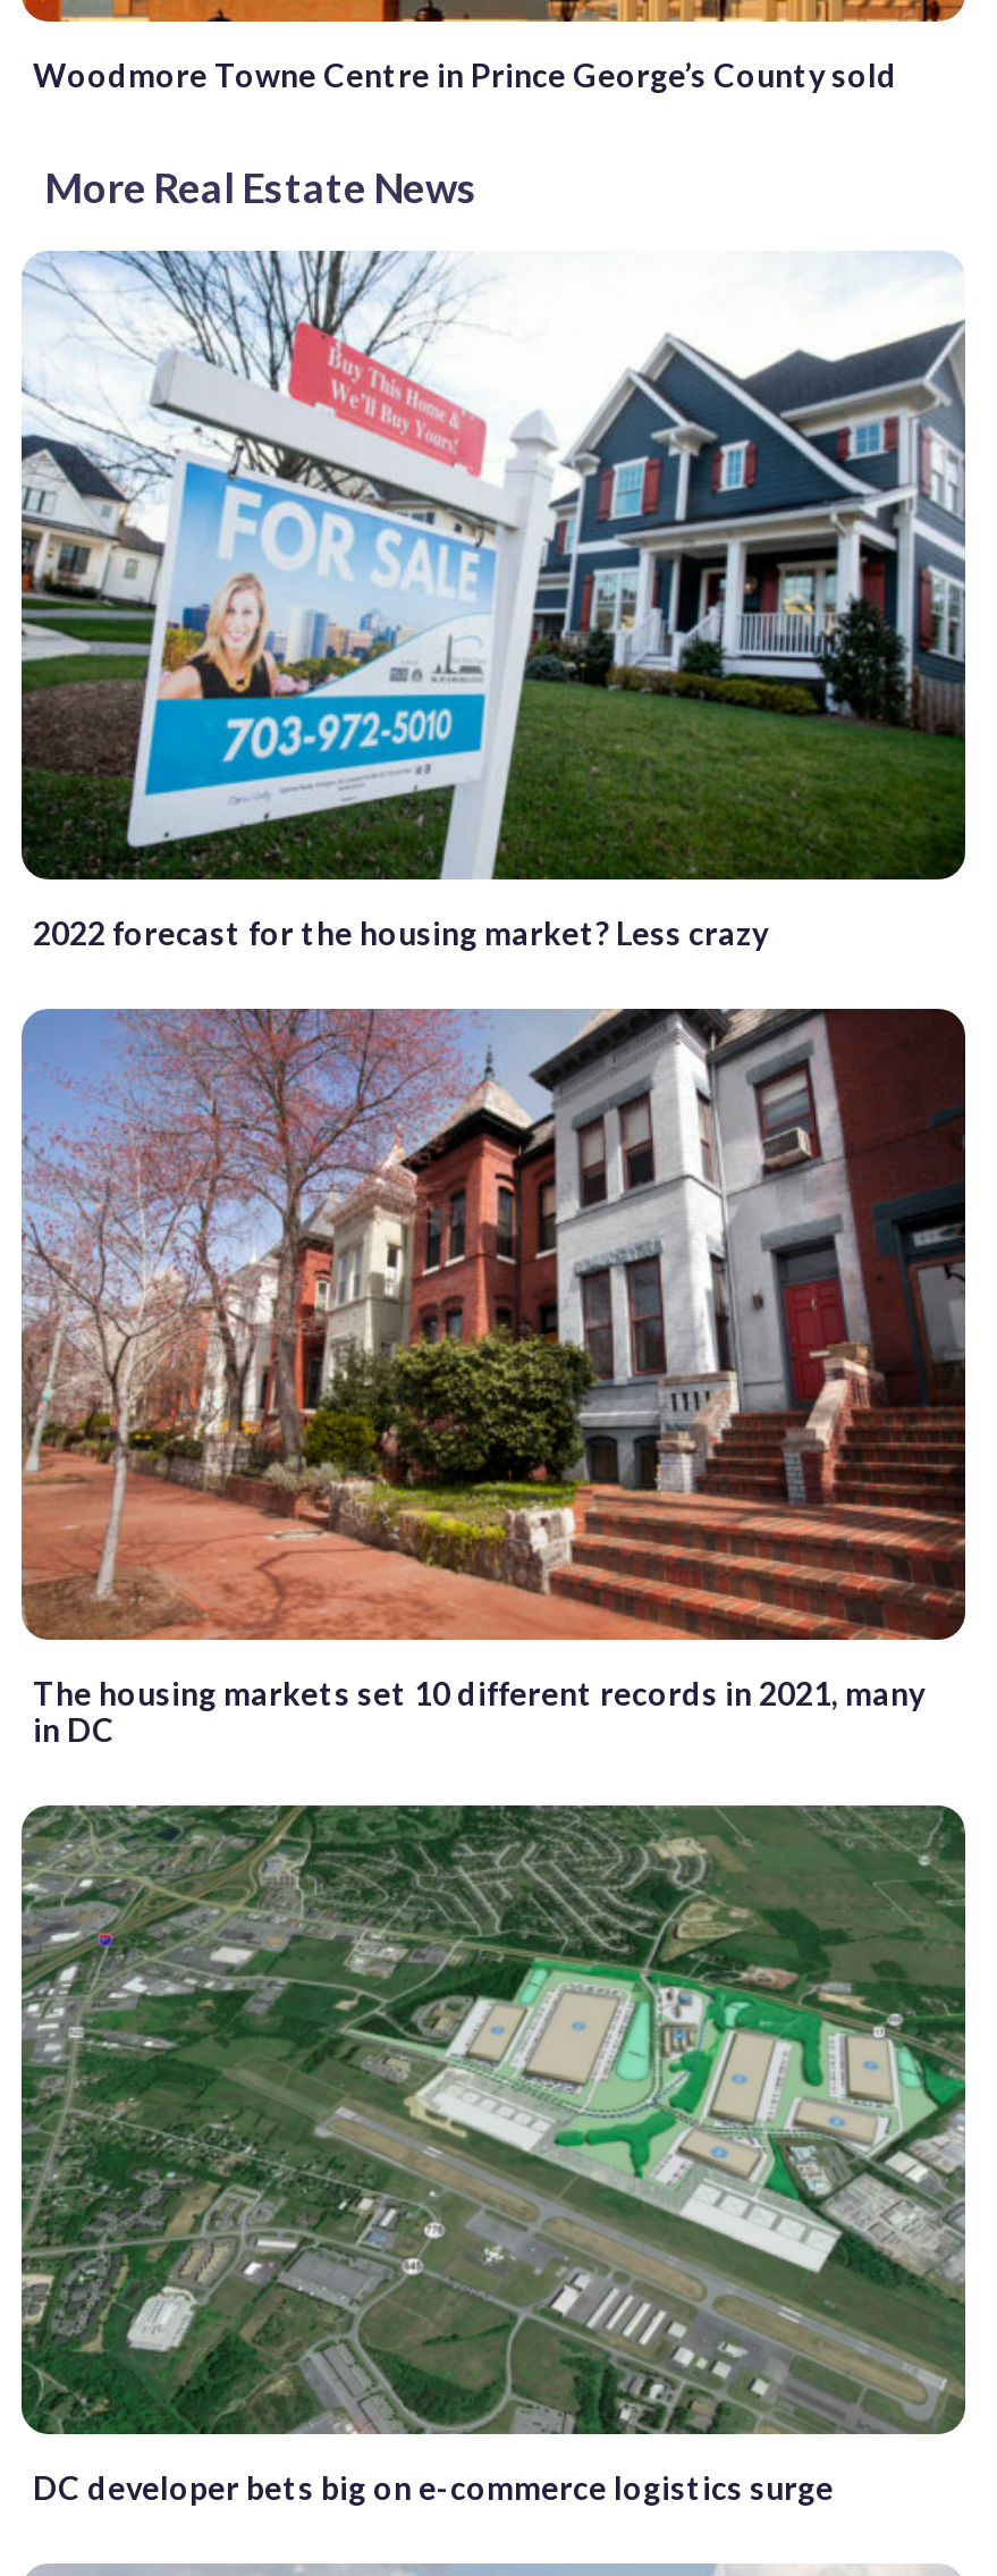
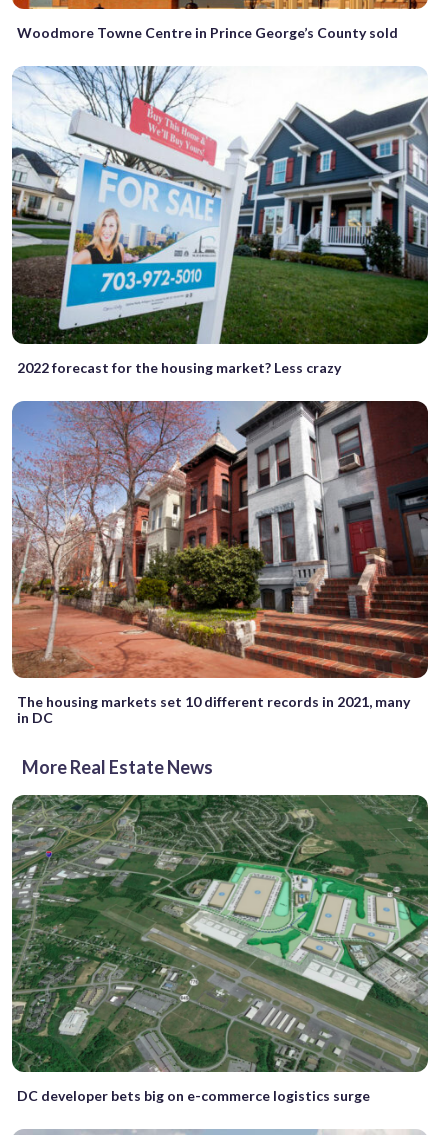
moved down: More Real Estate News

moved up: [image] | 2022 forecast for the housing market? Less crazy | The housing markets set 10 different records in 2021, many | in DC
